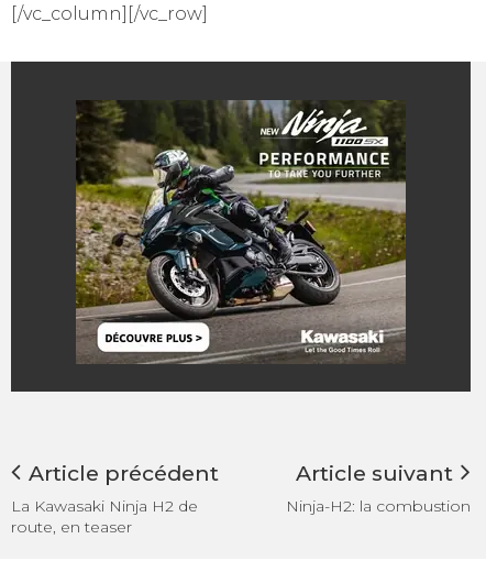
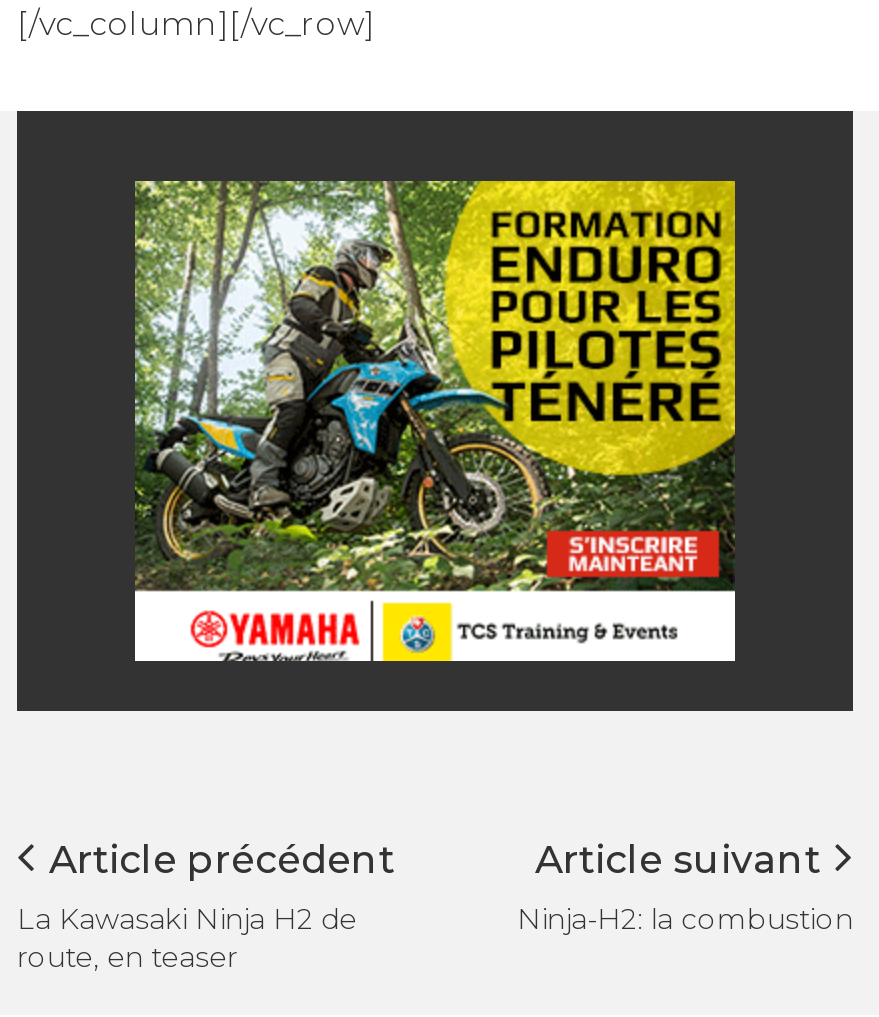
- [image]
+ [image]
